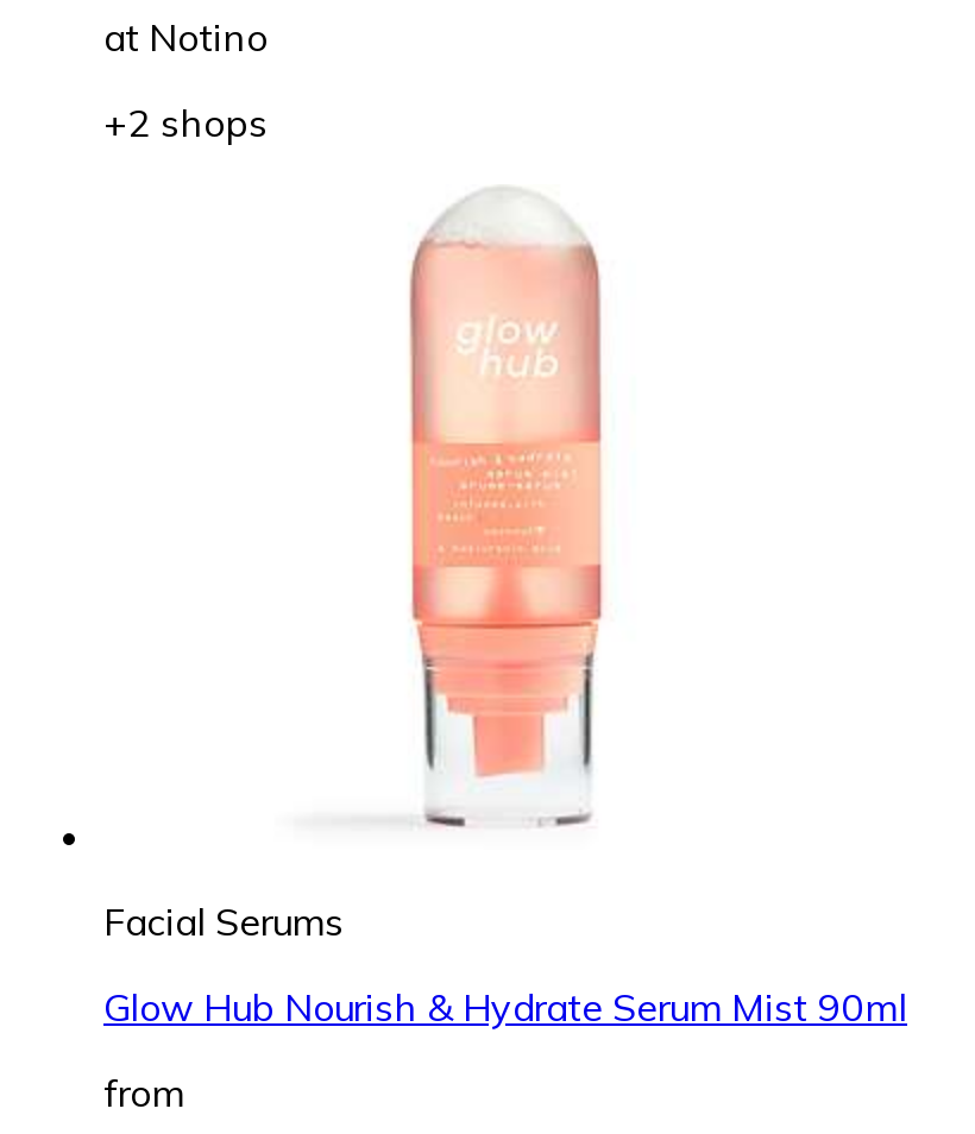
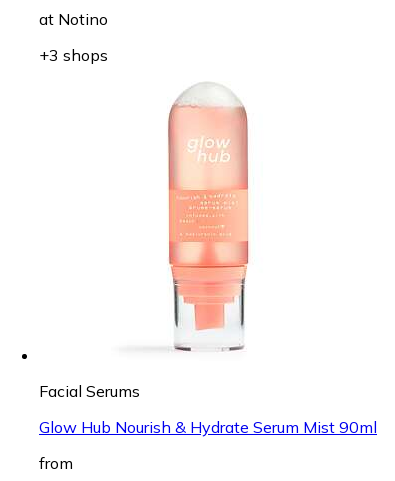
- +2 shops
+ +3 shops
